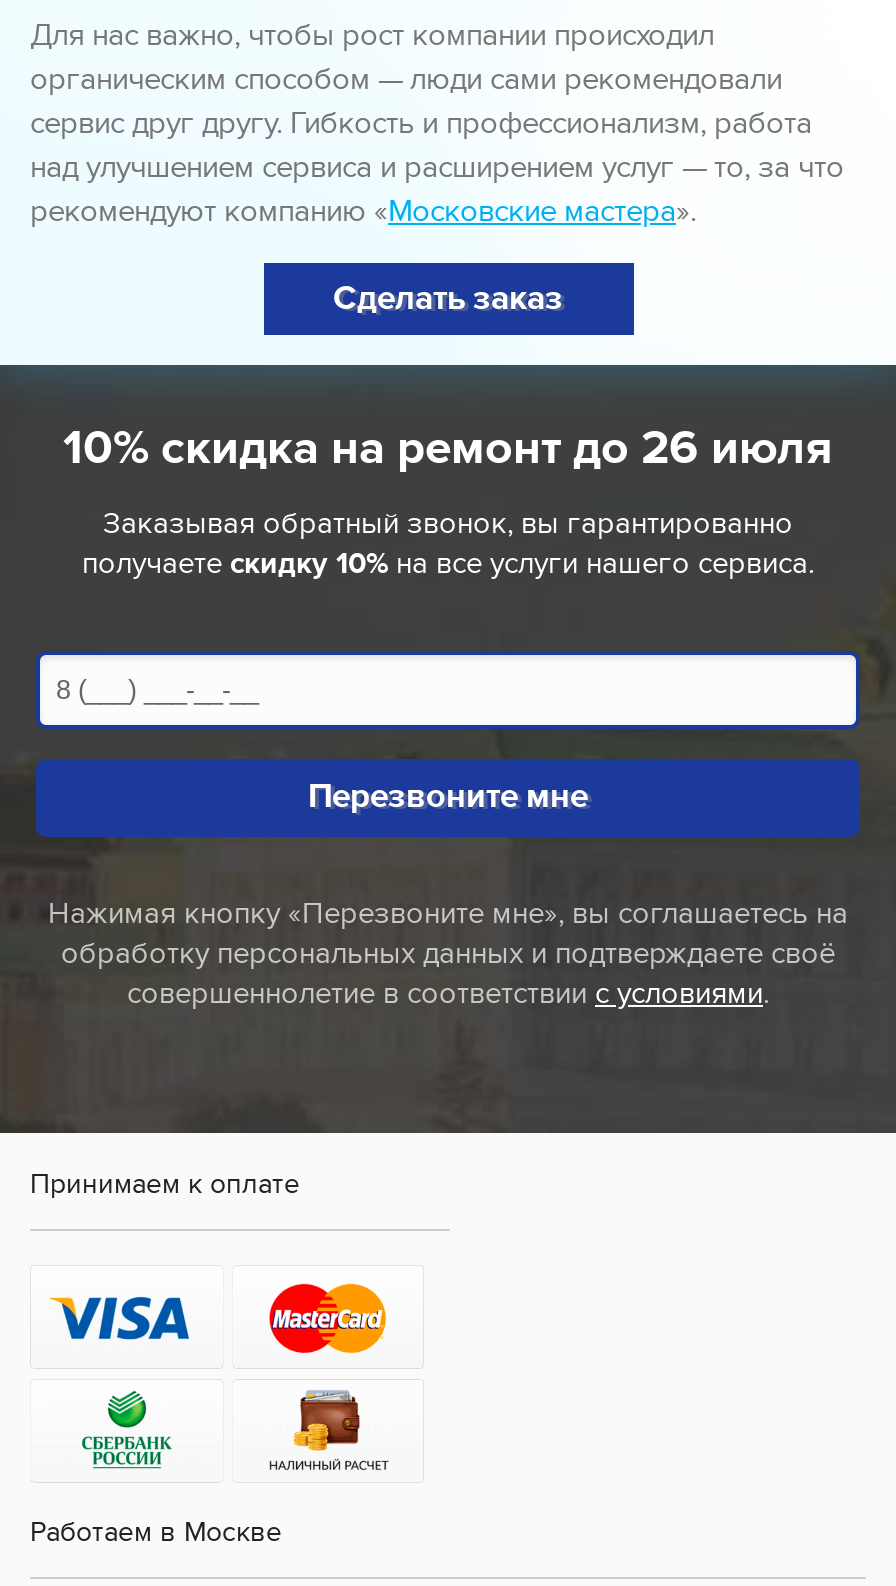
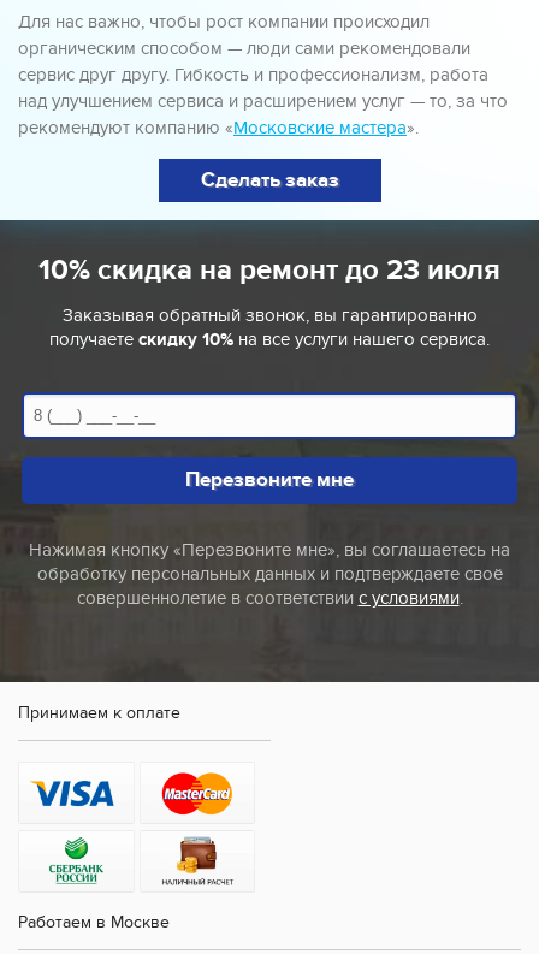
- 10% скидка на ремонт до 26 июля
+ 10% скидка на ремонт до 23 июля
